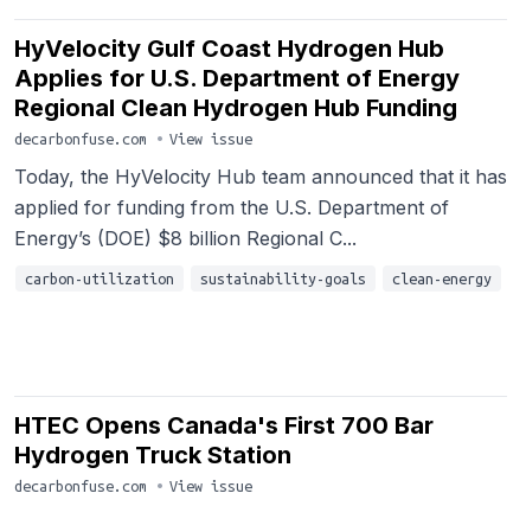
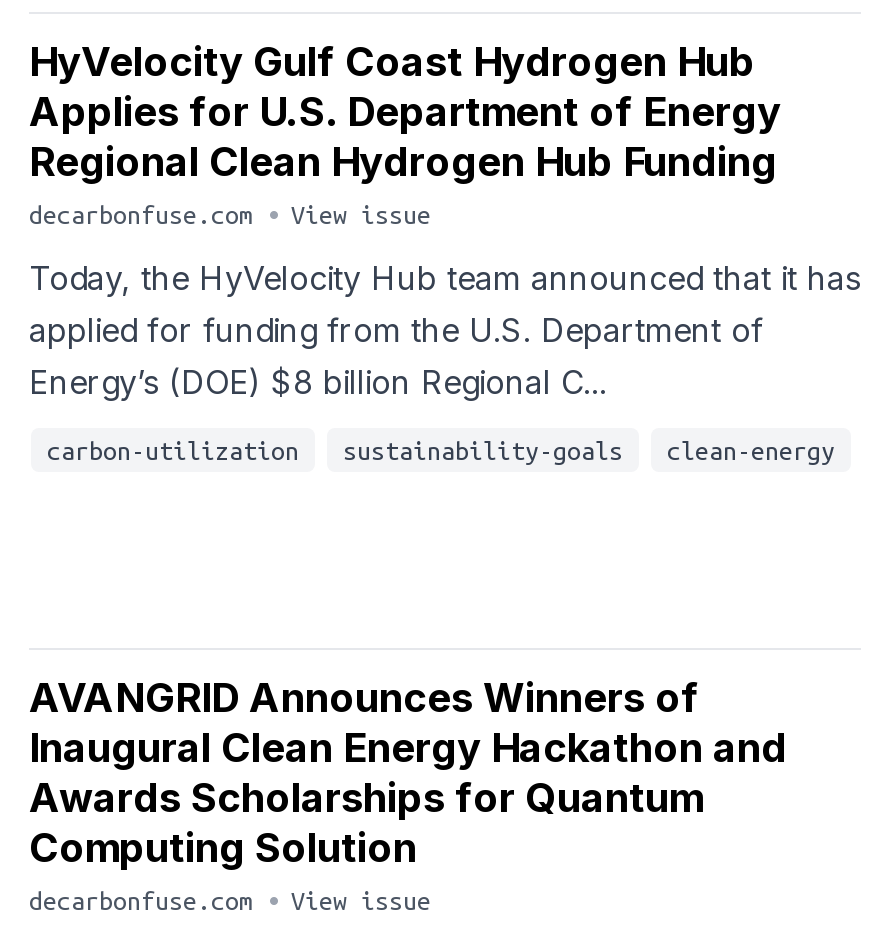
- HTEC Opens Canada's First 700 Bar
- Hydrogen Truck Station
+ AVANGRID Announces Winners of
+ Inaugural Clean Energy Hackathon and
+ Awards Scholarships for Quantum
+ Computing Solution
